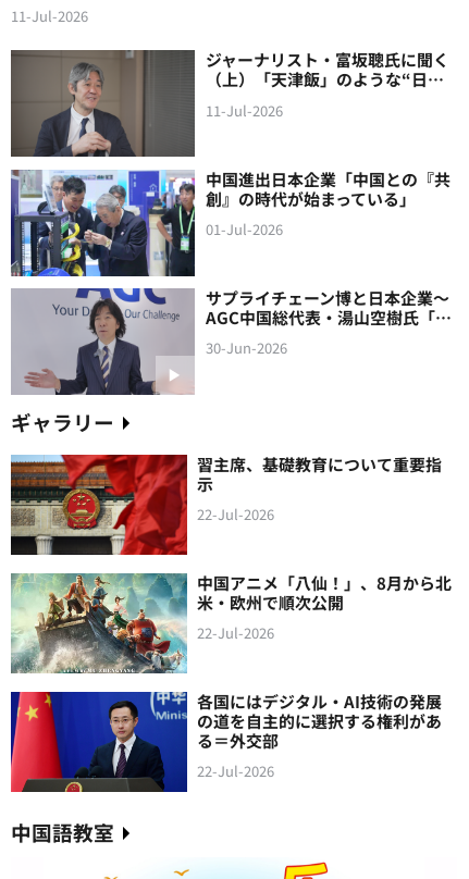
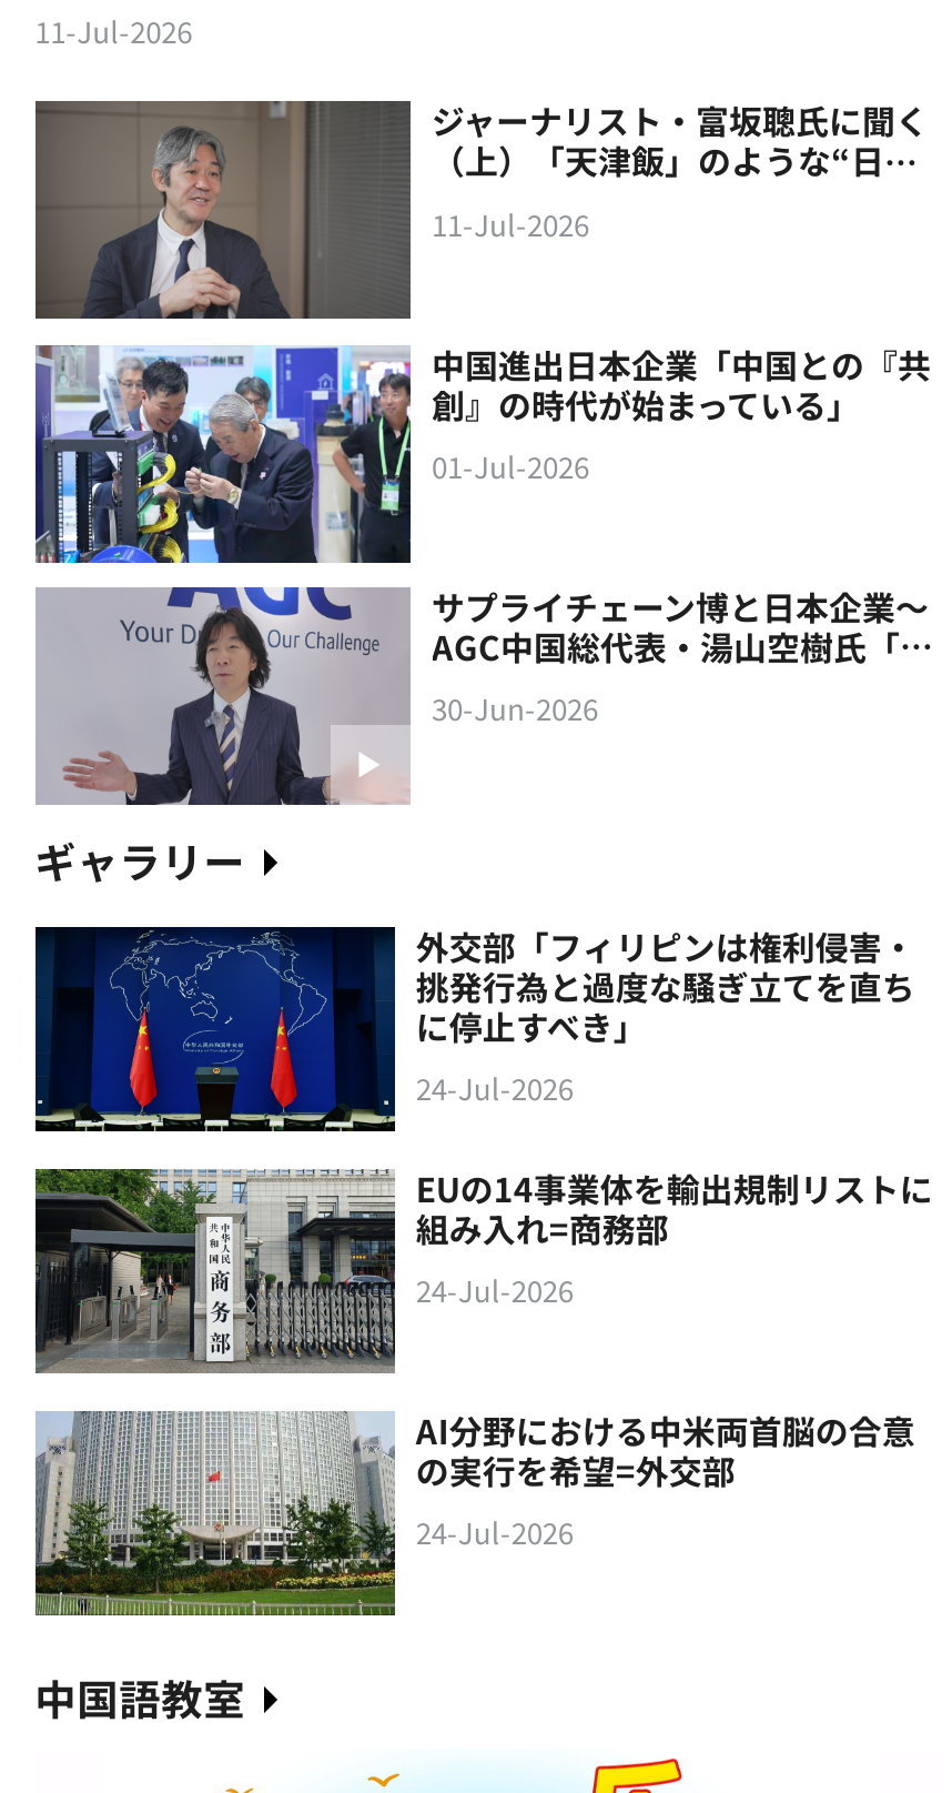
- [image]
- 習主席、基礎教育について重要指
- 示
- 22-Jul-2026
+ [image]
+ 外交部「フィリピンは権利侵害・
+ 挑発行為と過度な騒ぎ立てを直ち
+ に停止すべき」
+ 24-Jul-2026

- [image]
- 中国アニメ「八仙！」、8月から北
- 米・欧州で順次公開
- 22-Jul-2026
+ [image]
+ EUの14事業体を輸出規制リストに
+ 組み入れ=商務部
+ 24-Jul-2026

- [image]
- 各国にはデジタル・AI技術の発展
- の道を自主的に選択する権利があ
- る＝外交部
- 22-Jul-2026
+ [image]
+ AI分野における中米両首脳の合意
+ の実行を希望=外交部
+ 24-Jul-2026
